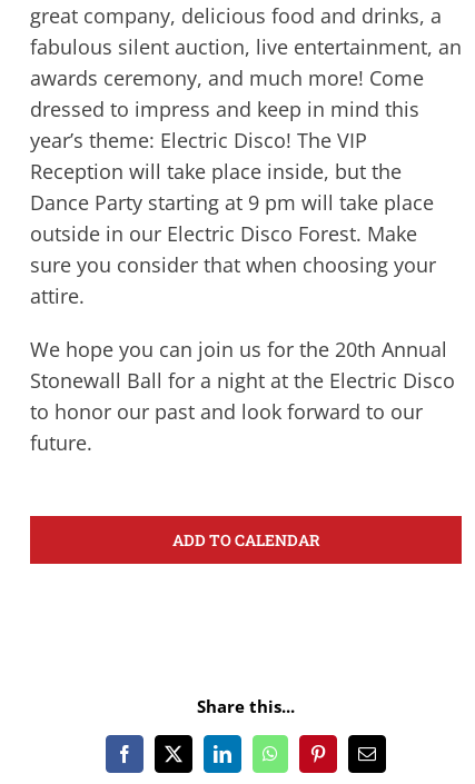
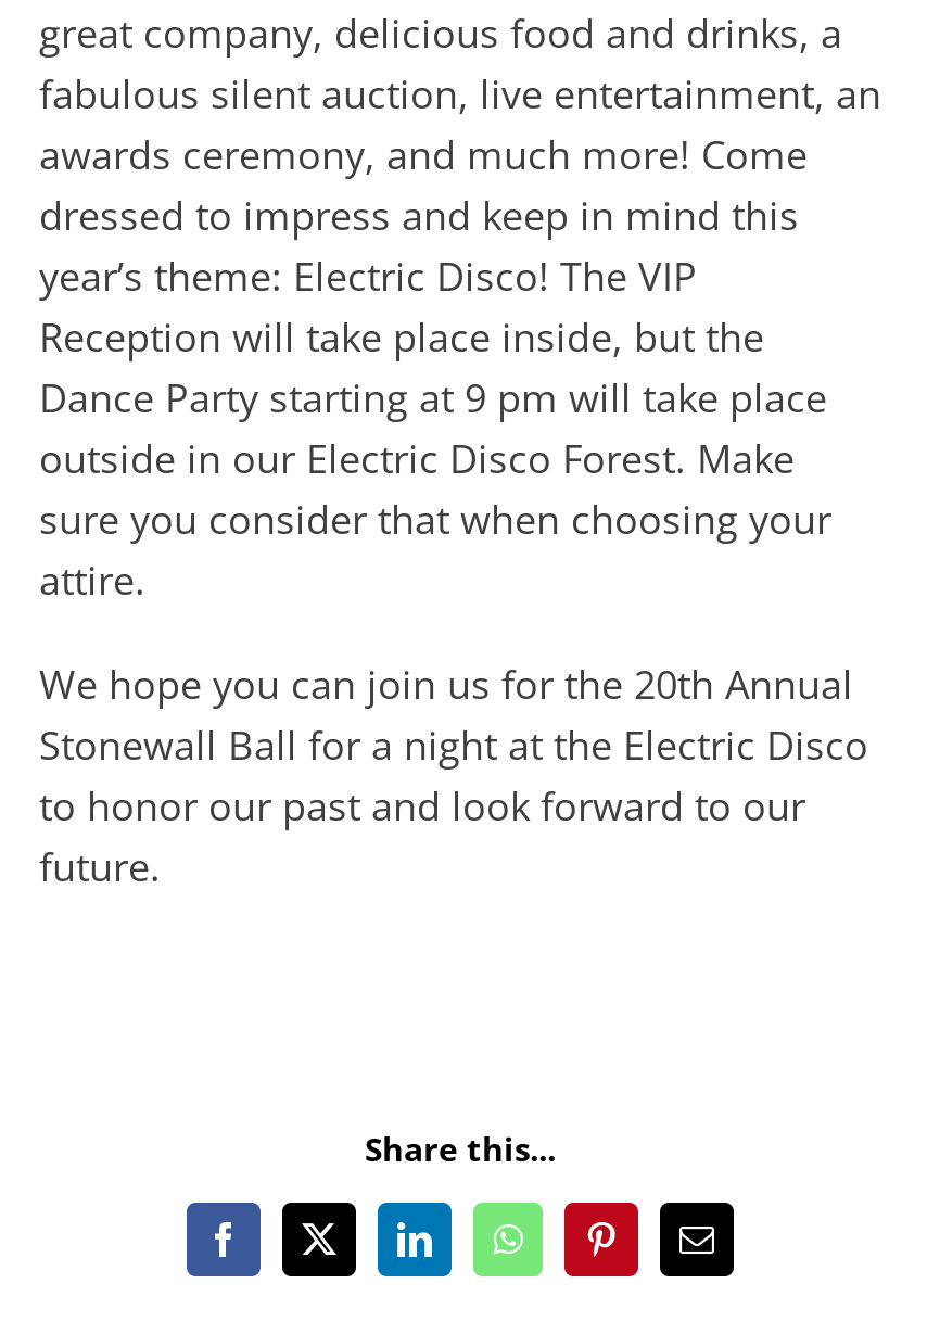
- ADD TO CALENDAR
